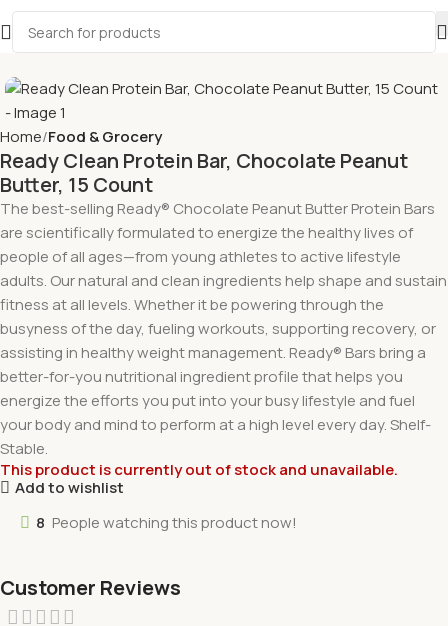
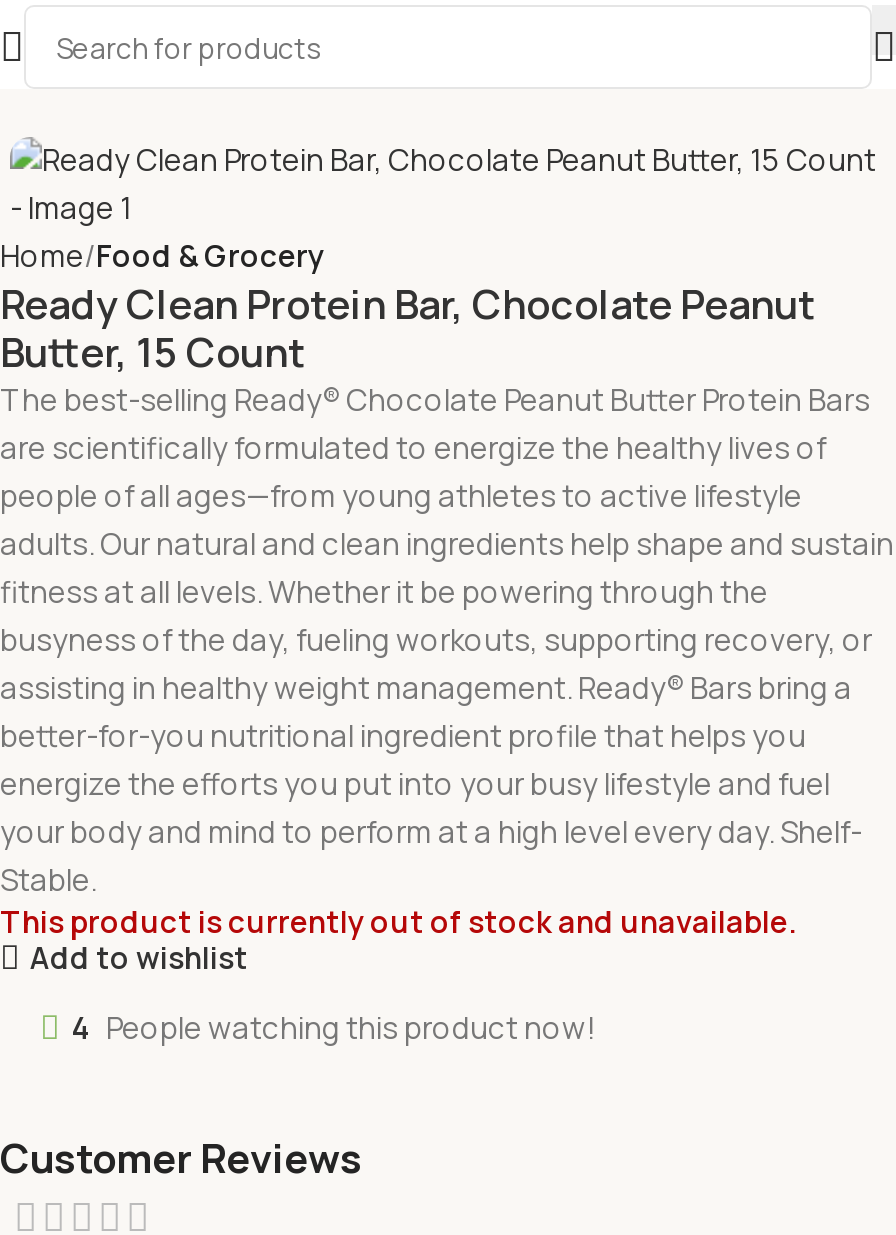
- 8 People watching this product now!
+ 4 People watching this product now!
